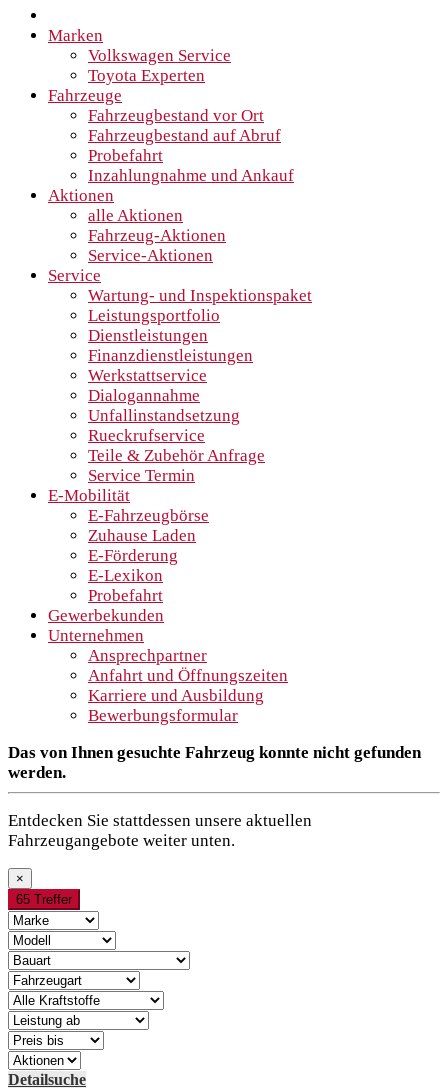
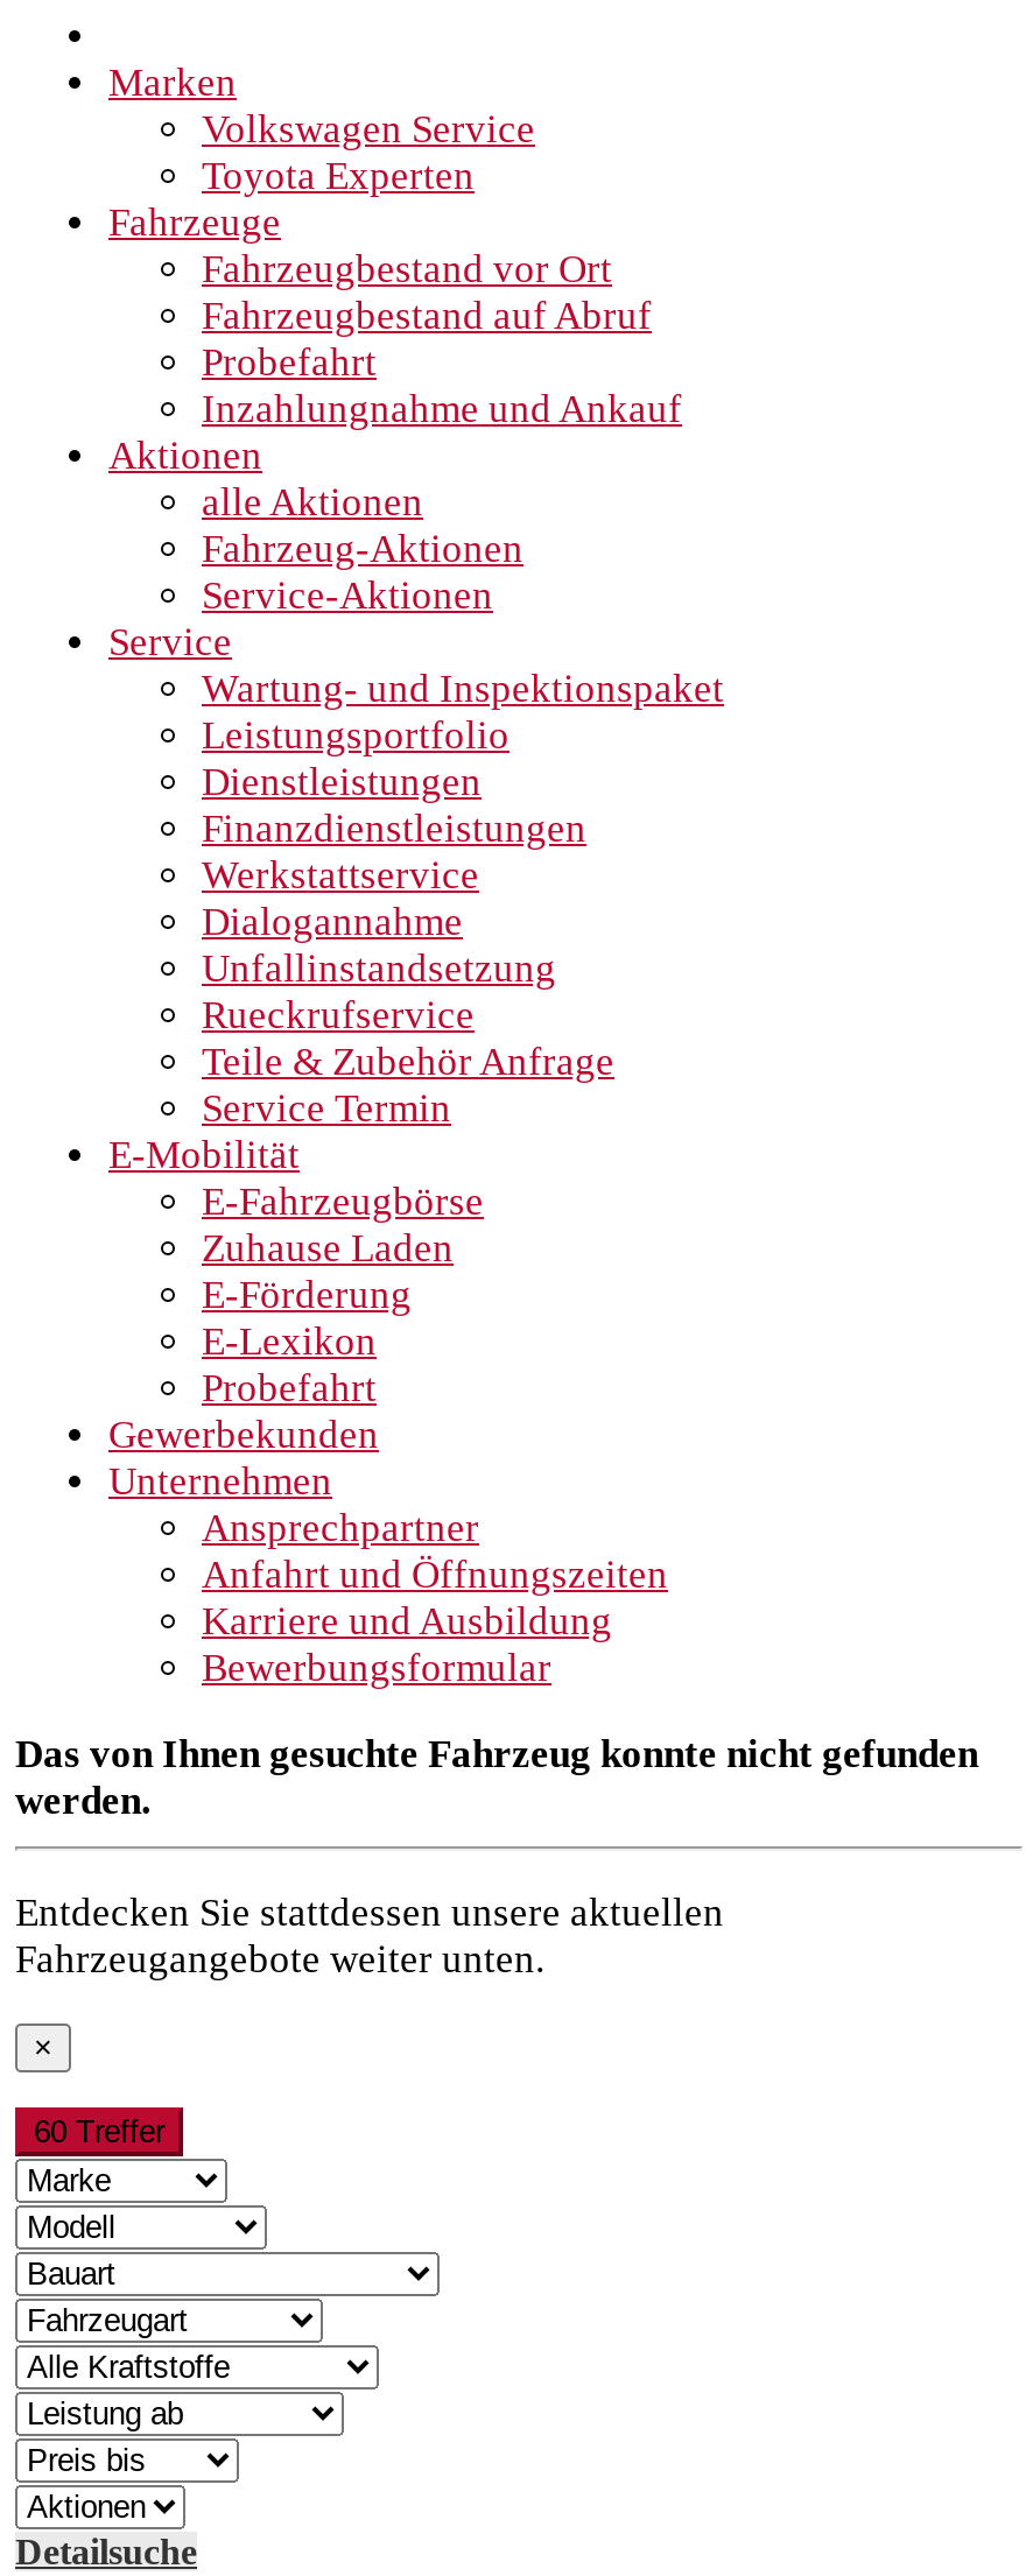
- 65 Treffer
+ 60 Treffer
